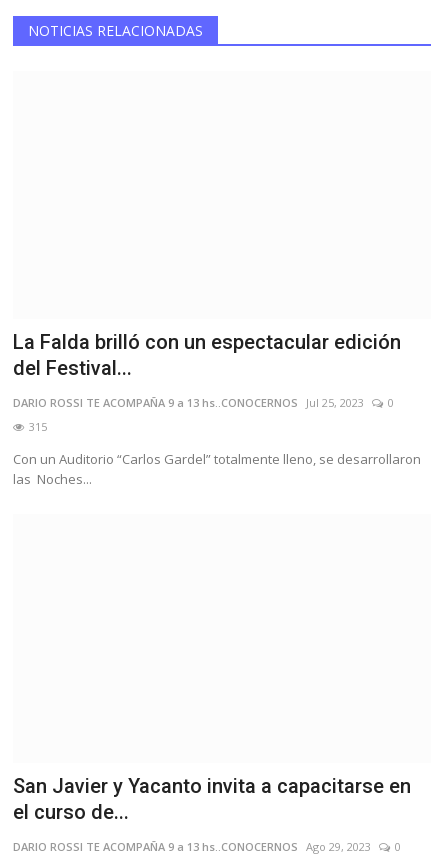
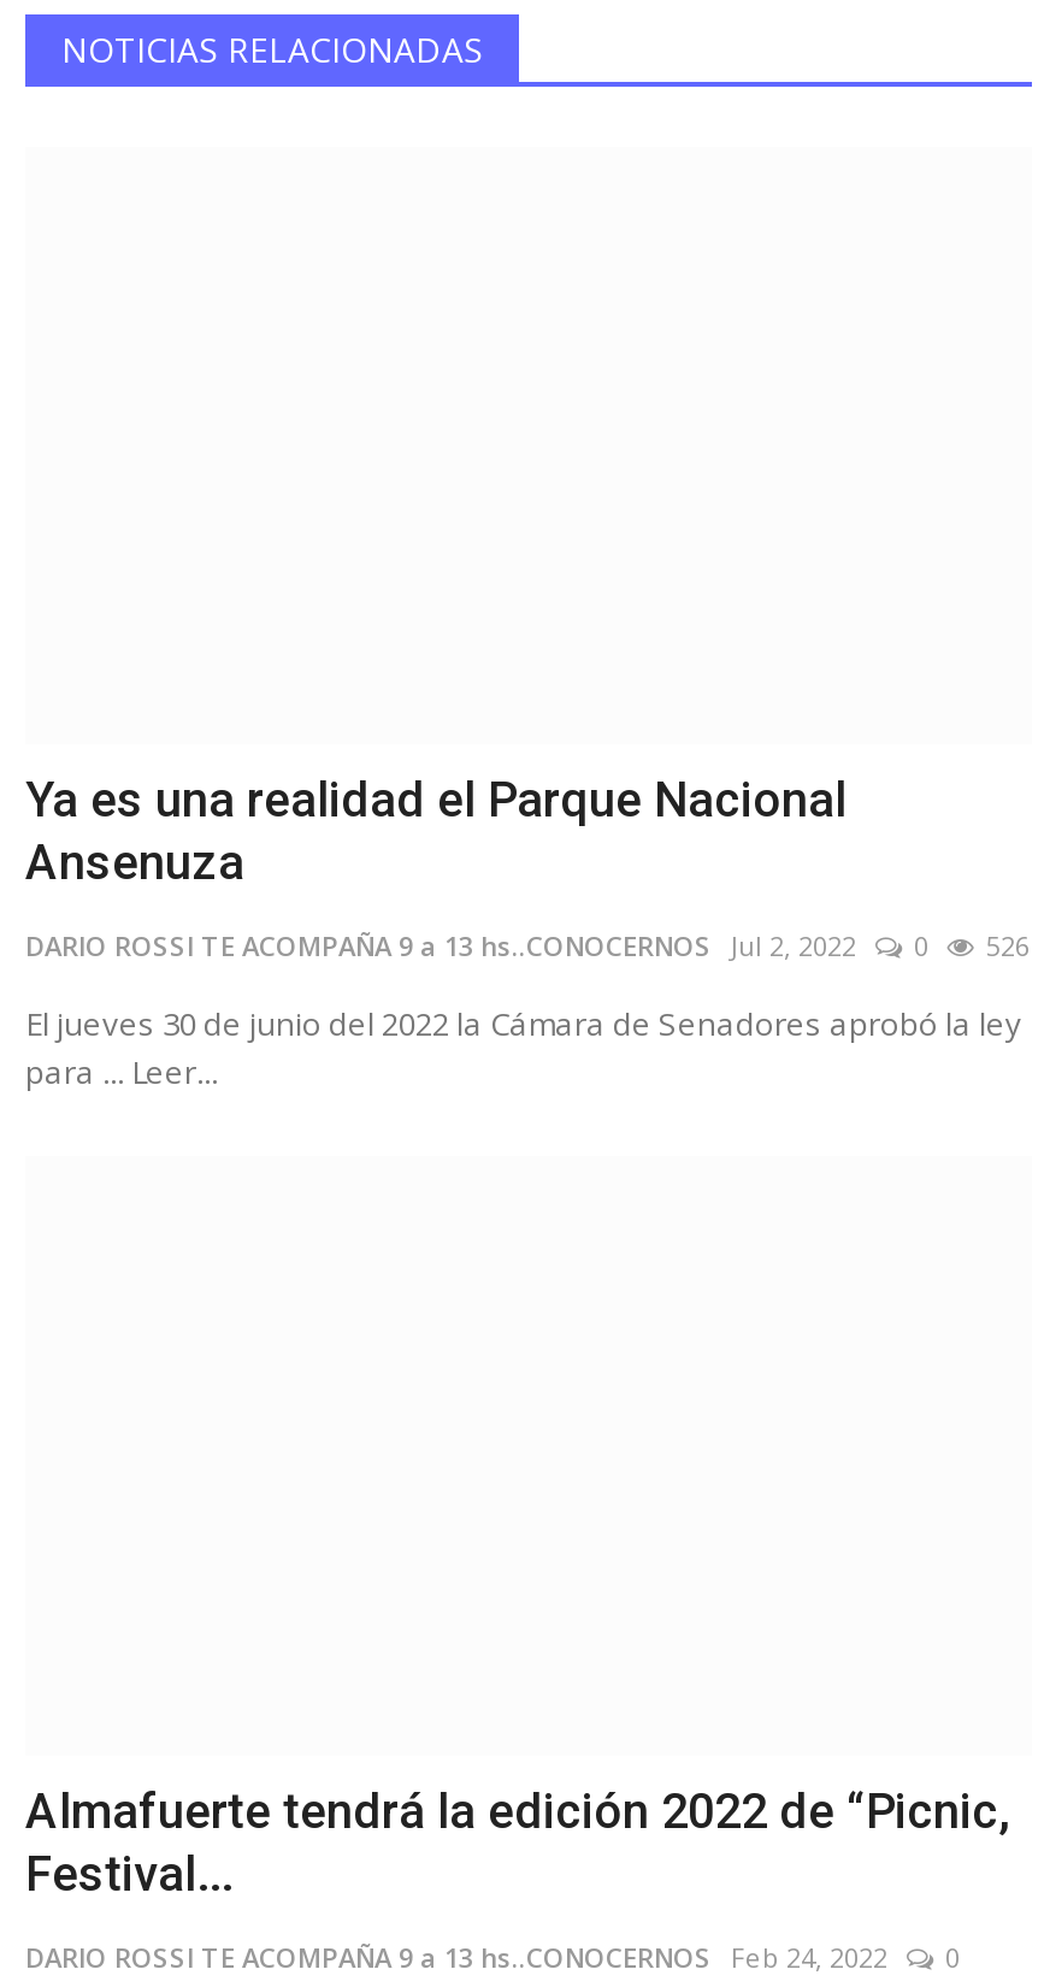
- La Falda brilló con un espectacular edición
- del Festival...
+ Ya es una realidad el Parque Nacional
+ Ansenuza

- DARIO ROSSI TE ACOMPAÑA 9 a 13 hs..CONOCERNOS Jul 25, 2023
+ DARIO ROSSI TE ACOMPAÑA 9 a 13 hs..CONOCERNOS Jul 2, 2022

- 315
+ 526

- Con un Auditorio “Carlos Gardel” totalmente lleno, se desarrollaron
- las Noches...
+ El jueves 30 de junio del 2022 la Cámara de Senadores aprobó la ley
+ para ... Leer...

- San Javier y Yacanto invita a capacitarse en
- el curso de...
+ Almafuerte tendrá la edición 2022 de “Picnic,
+ Festival...

- DARIO ROSSI TE ACOMPAÑA 9 a 13 hs..CONOCERNOS Ago 29, 2023
+ DARIO ROSSI TE ACOMPAÑA 9 a 13 hs..CONOCERNOS Feb 24, 2022
